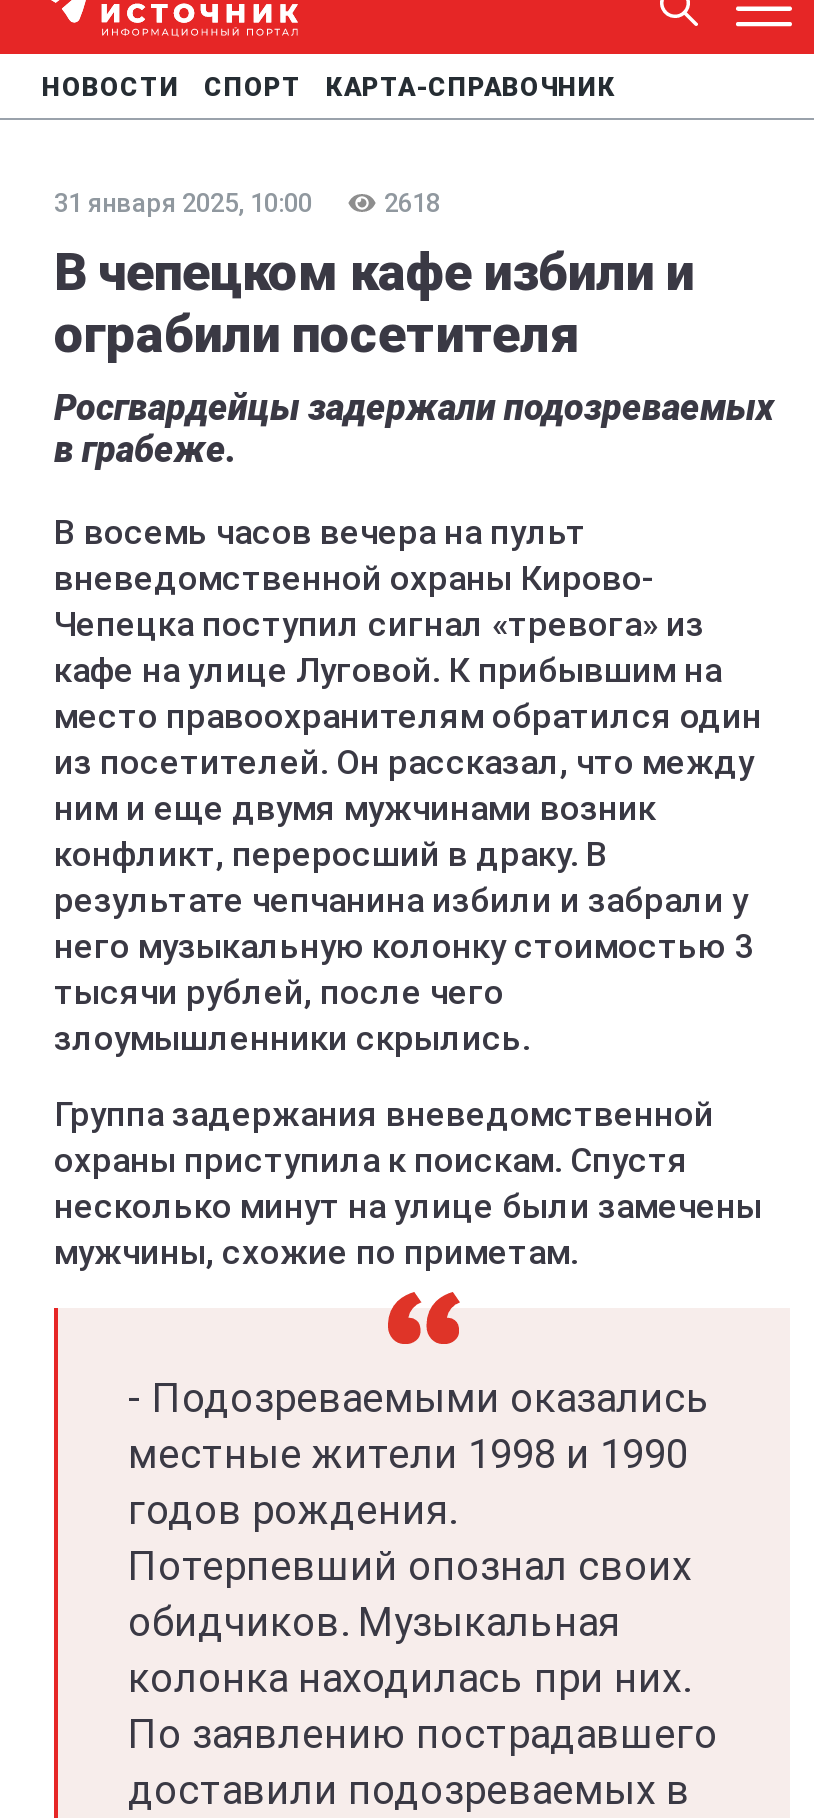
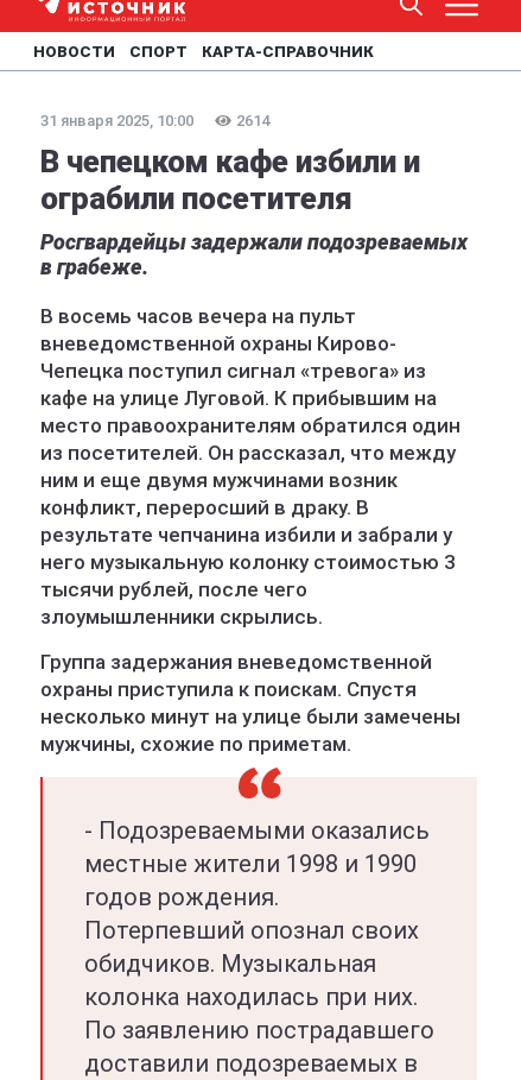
- 2618
+ 2614
